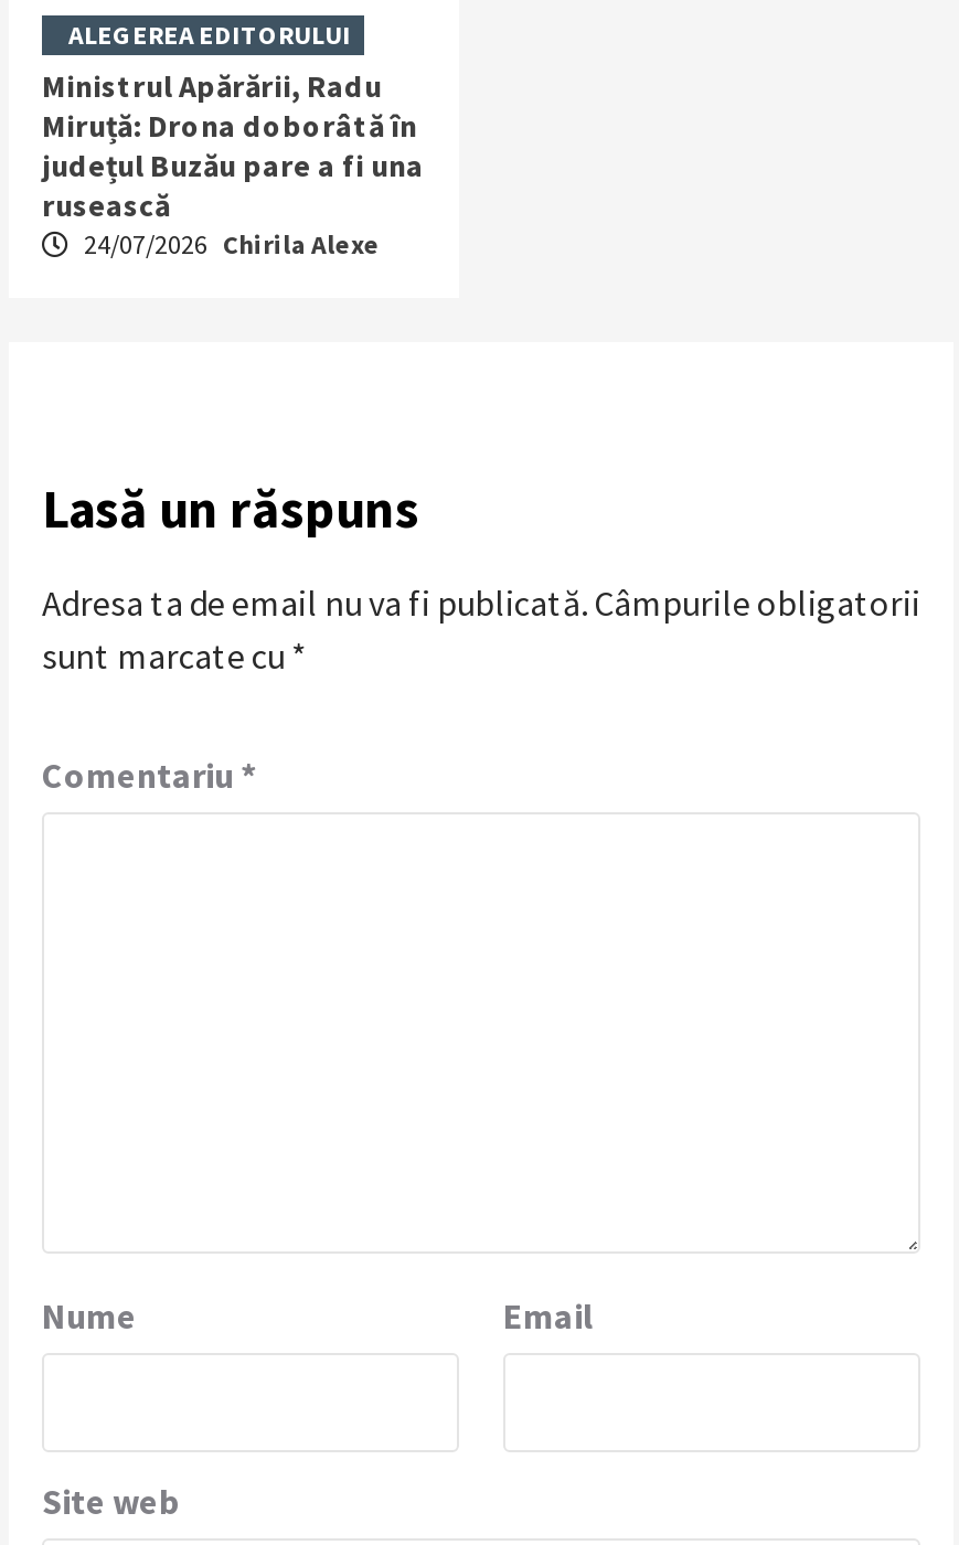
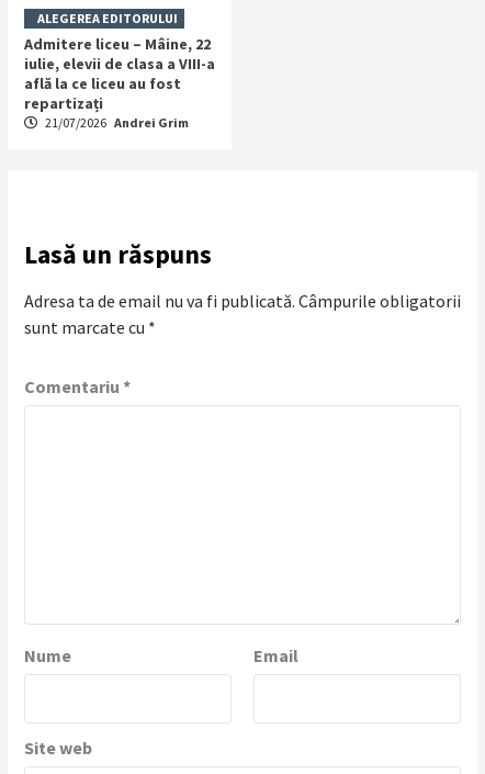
- Ministrul Apărării, Radu
- Miruță: Drona doborâtă în
- județul Buzău pare a fi una
- rusească
- 24/07/2026 Chirila Alexe
+ Admitere liceu – Mâine, 22
+ iulie, elevii de clasa a VIII-a
+ află la ce liceu au fost
+ repartizați
+ 21/07/2026 Andrei Grim
